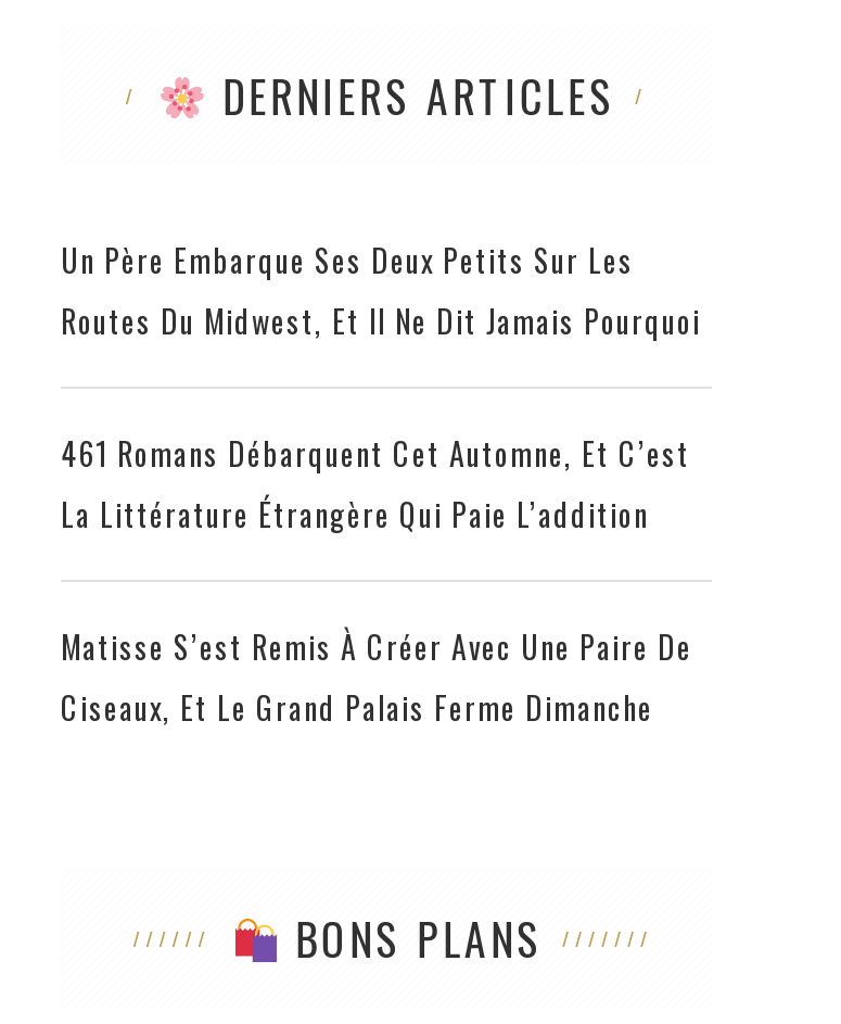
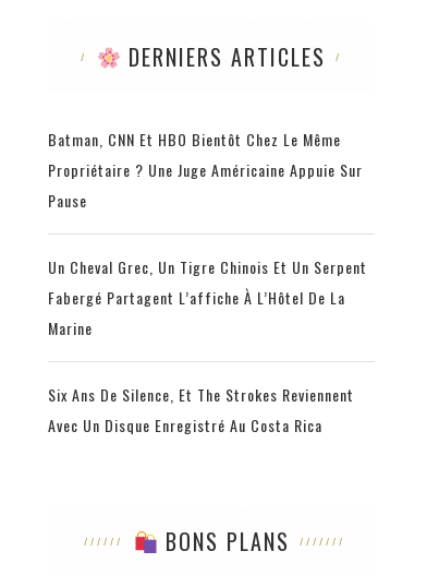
- Un Père Embarque Ses Deux Petits Sur Les
- Routes Du Midwest, Et Il Ne Dit Jamais Pourquoi
+ Batman, CNN Et HBO Bientôt Chez Le Même
+ Propriétaire ? Une Juge Américaine Appuie Sur
+ Pause

- 461 Romans Débarquent Cet Automne, Et C’est
- La Littérature Étrangère Qui Paie L’addition
+ Un Cheval Grec, Un Tigre Chinois Et Un Serpent
+ Fabergé Partagent L’affiche À L’Hôtel De La
+ Marine

- Matisse S’est Remis À Créer Avec Une Paire De
- Ciseaux, Et Le Grand Palais Ferme Dimanche
+ Six Ans De Silence, Et The Strokes Reviennent
+ Avec Un Disque Enregistré Au Costa Rica
